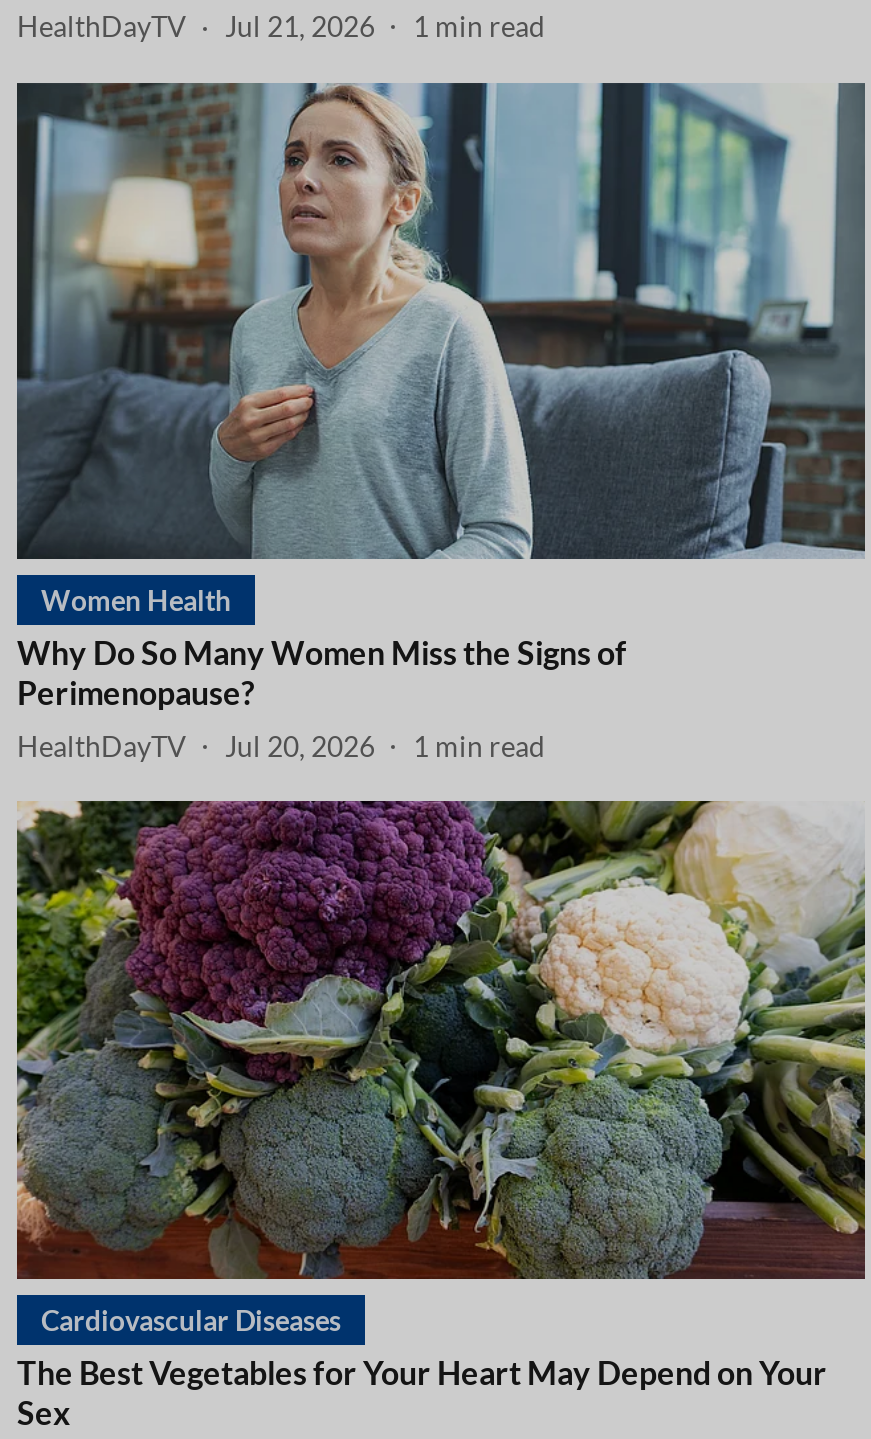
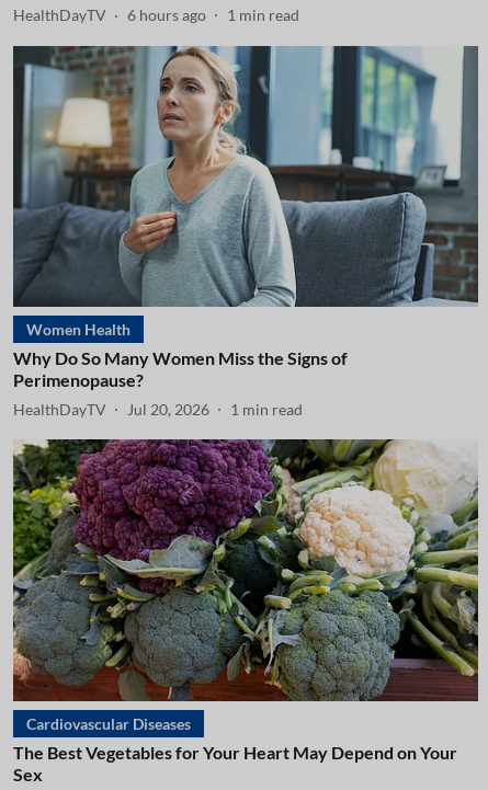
- HealthDayTV Jul 21, 2026 1 min read
+ HealthDayTV 6 hours ago 1 min read
